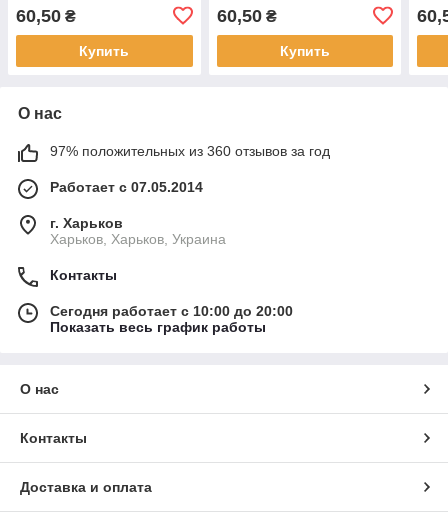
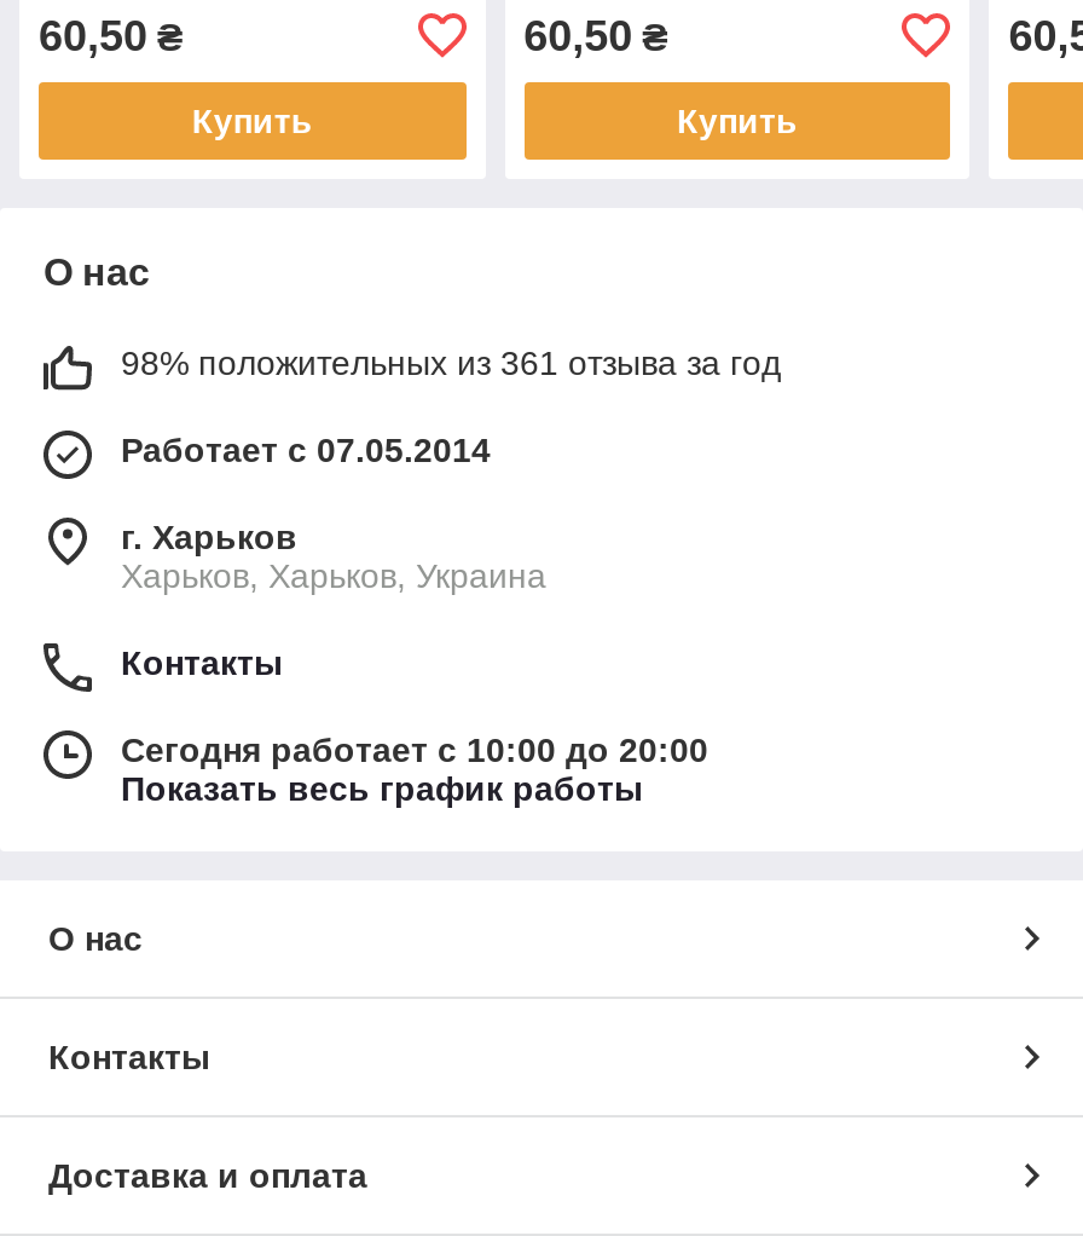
- 97% положительных из 360 отзывов за год
+ 98% положительных из 361 отзыва за год
